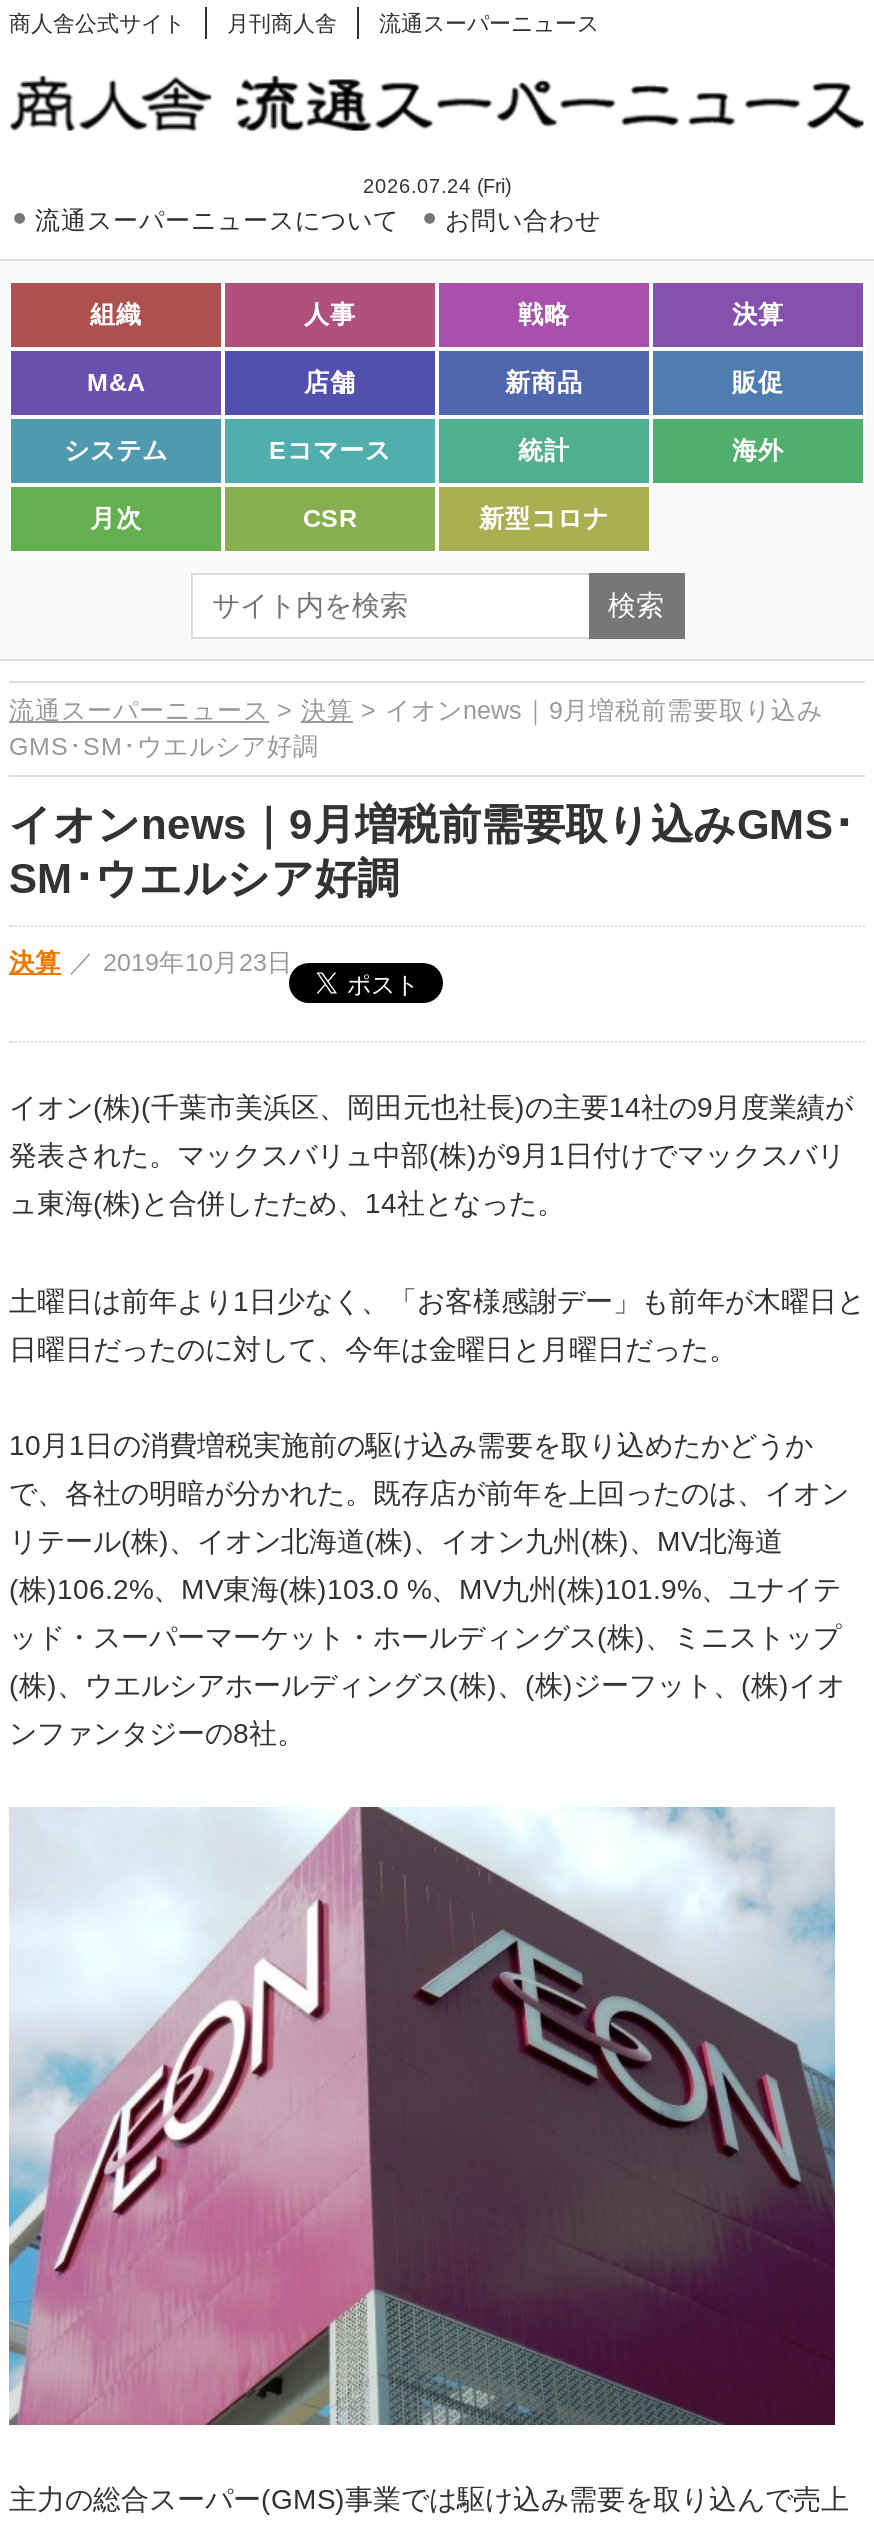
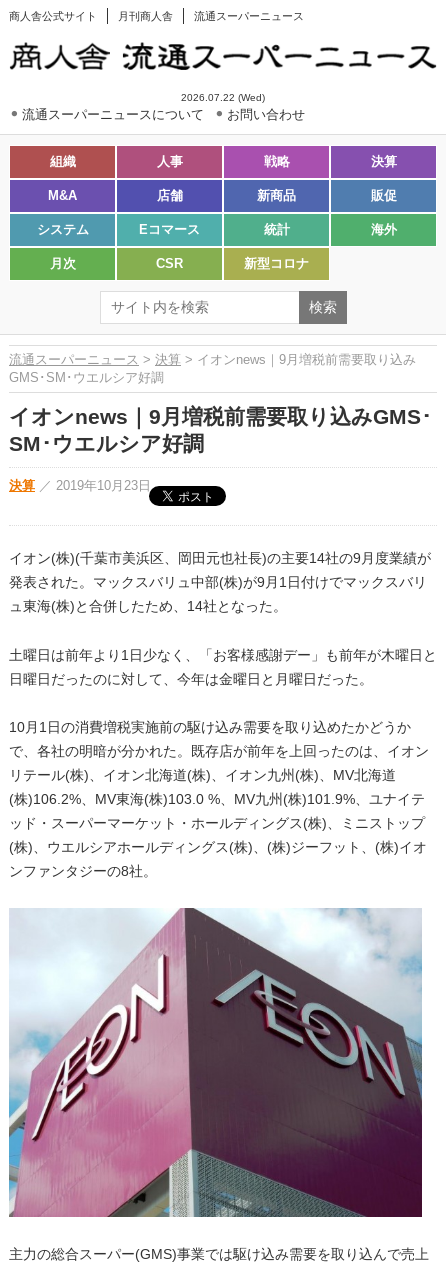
- 2026.07.24 (Fri)
+ 2026.07.22 (Wed)
